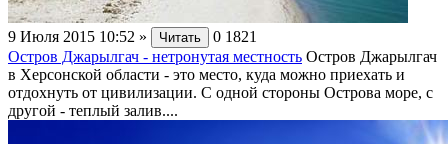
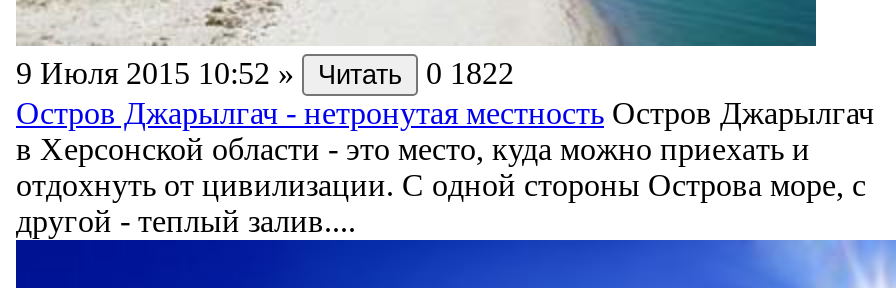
- 9 Июля 2015 10:52 » Читать 0 1821
+ 9 Июля 2015 10:52 » Читать 0 1822
